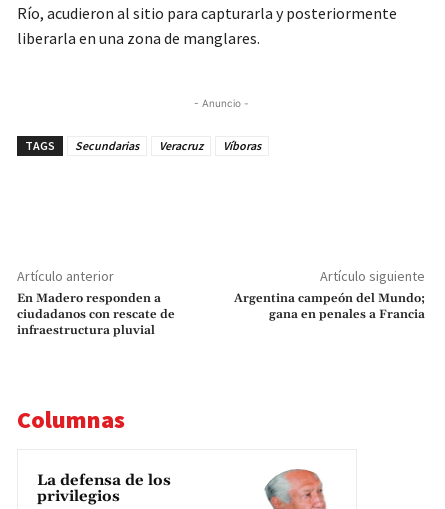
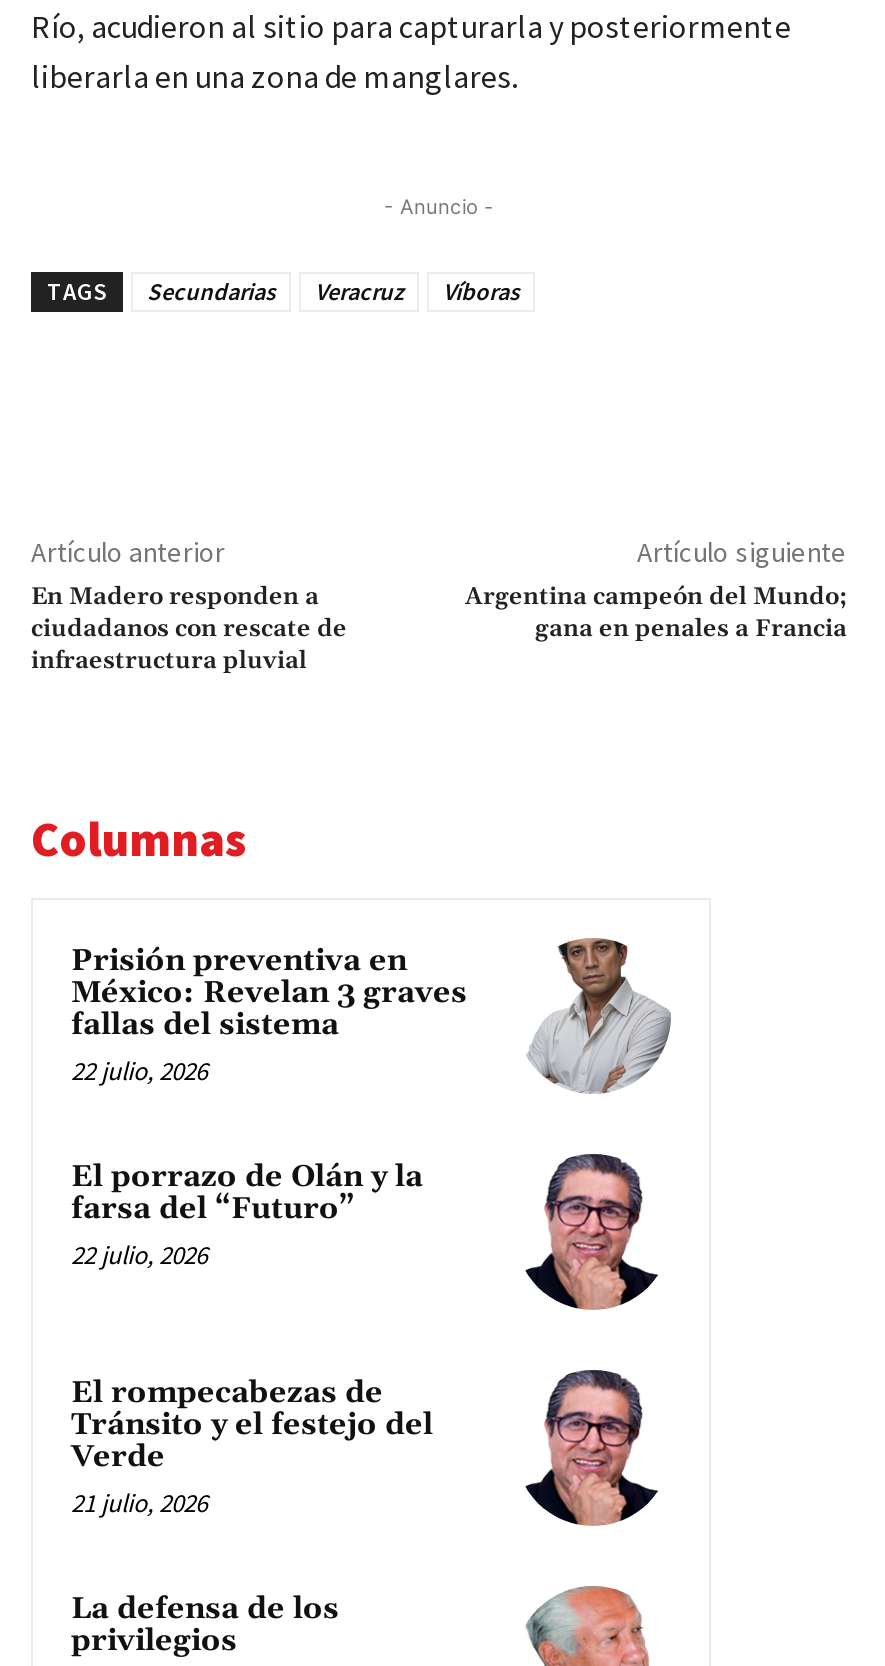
+ [image]
+ Prisión preventiva en
+ México: Revelan 3 graves
+ fallas del sistema
+ 22 julio, 2026
+ El porrazo de Olán y la
+ farsa del “Futuro”
+ 22 julio, 2026

+ El rompecabezas de
+ Tránsito y el festejo del
+ Verde
+ 21 julio, 2026

+ [image]

+ [image]
